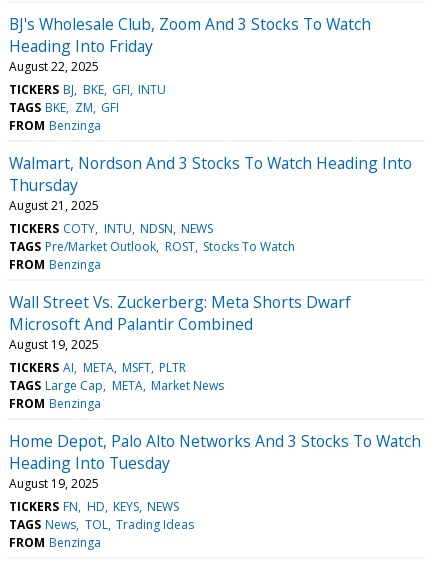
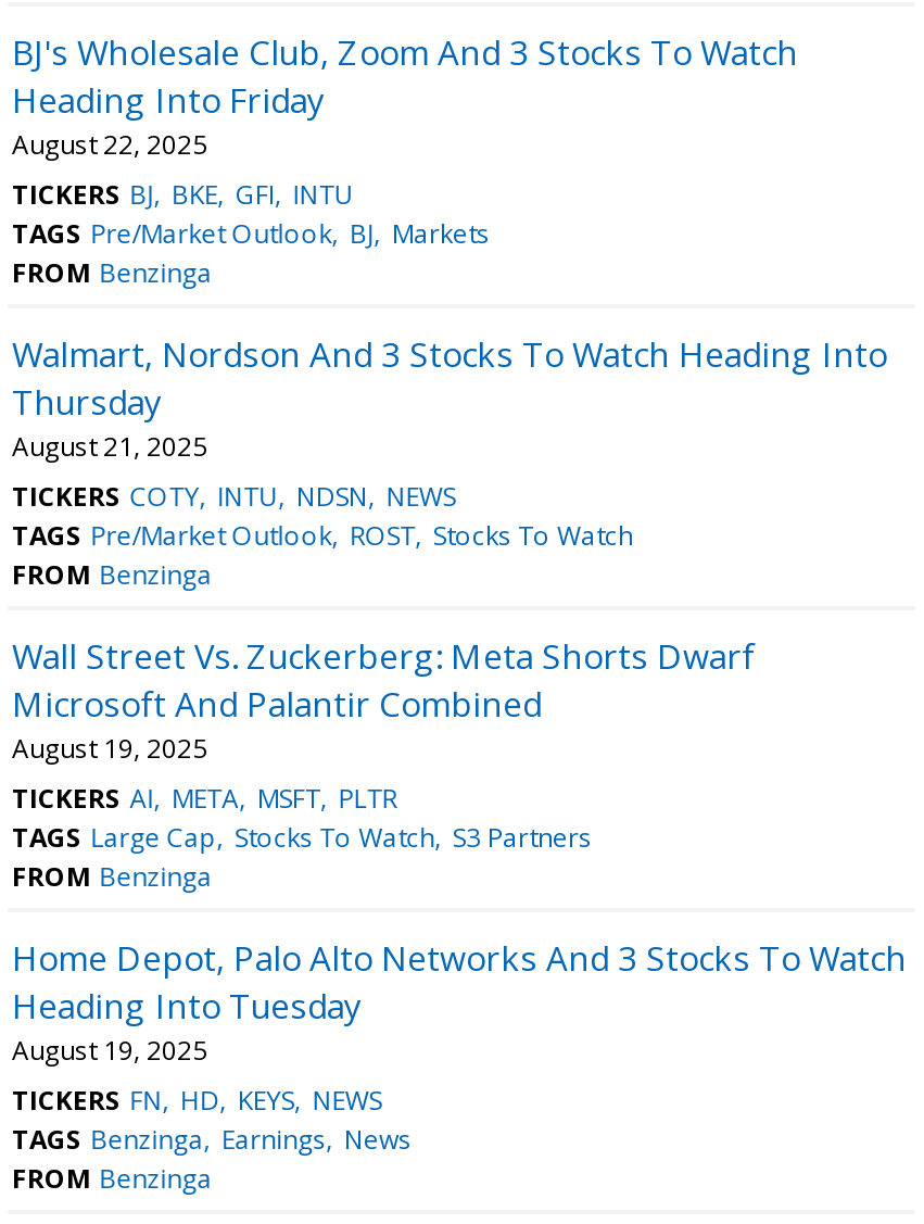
- TAGS BKE ZM GFI
+ TAGS Pre/Market Outlook BJ Markets

- TAGS Large Cap META Market News
+ TAGS Large Cap Stocks To Watch S3 Partners

- TAGS News TOL Trading Ideas
+ TAGS Benzinga Earnings News
